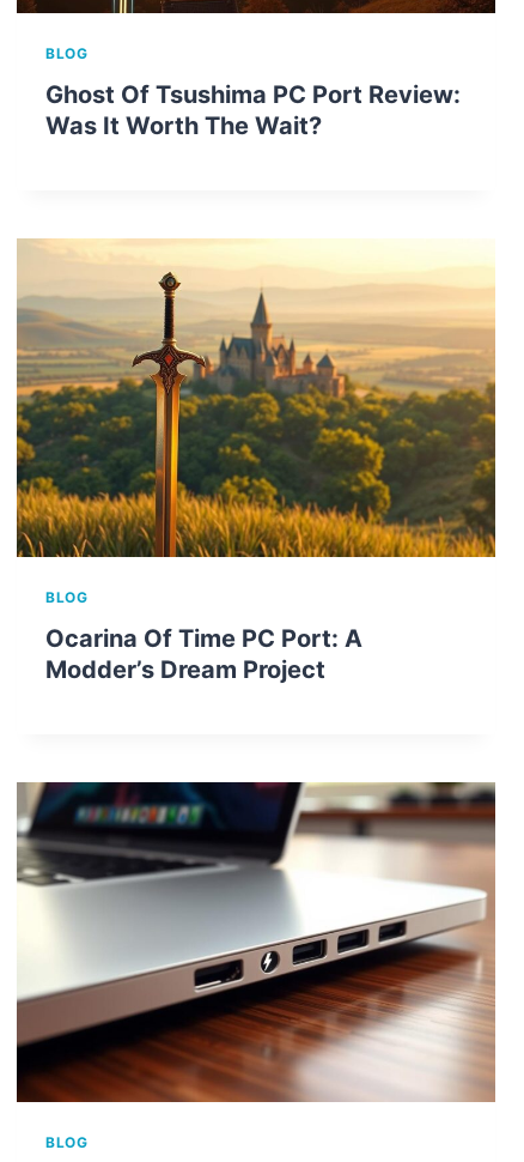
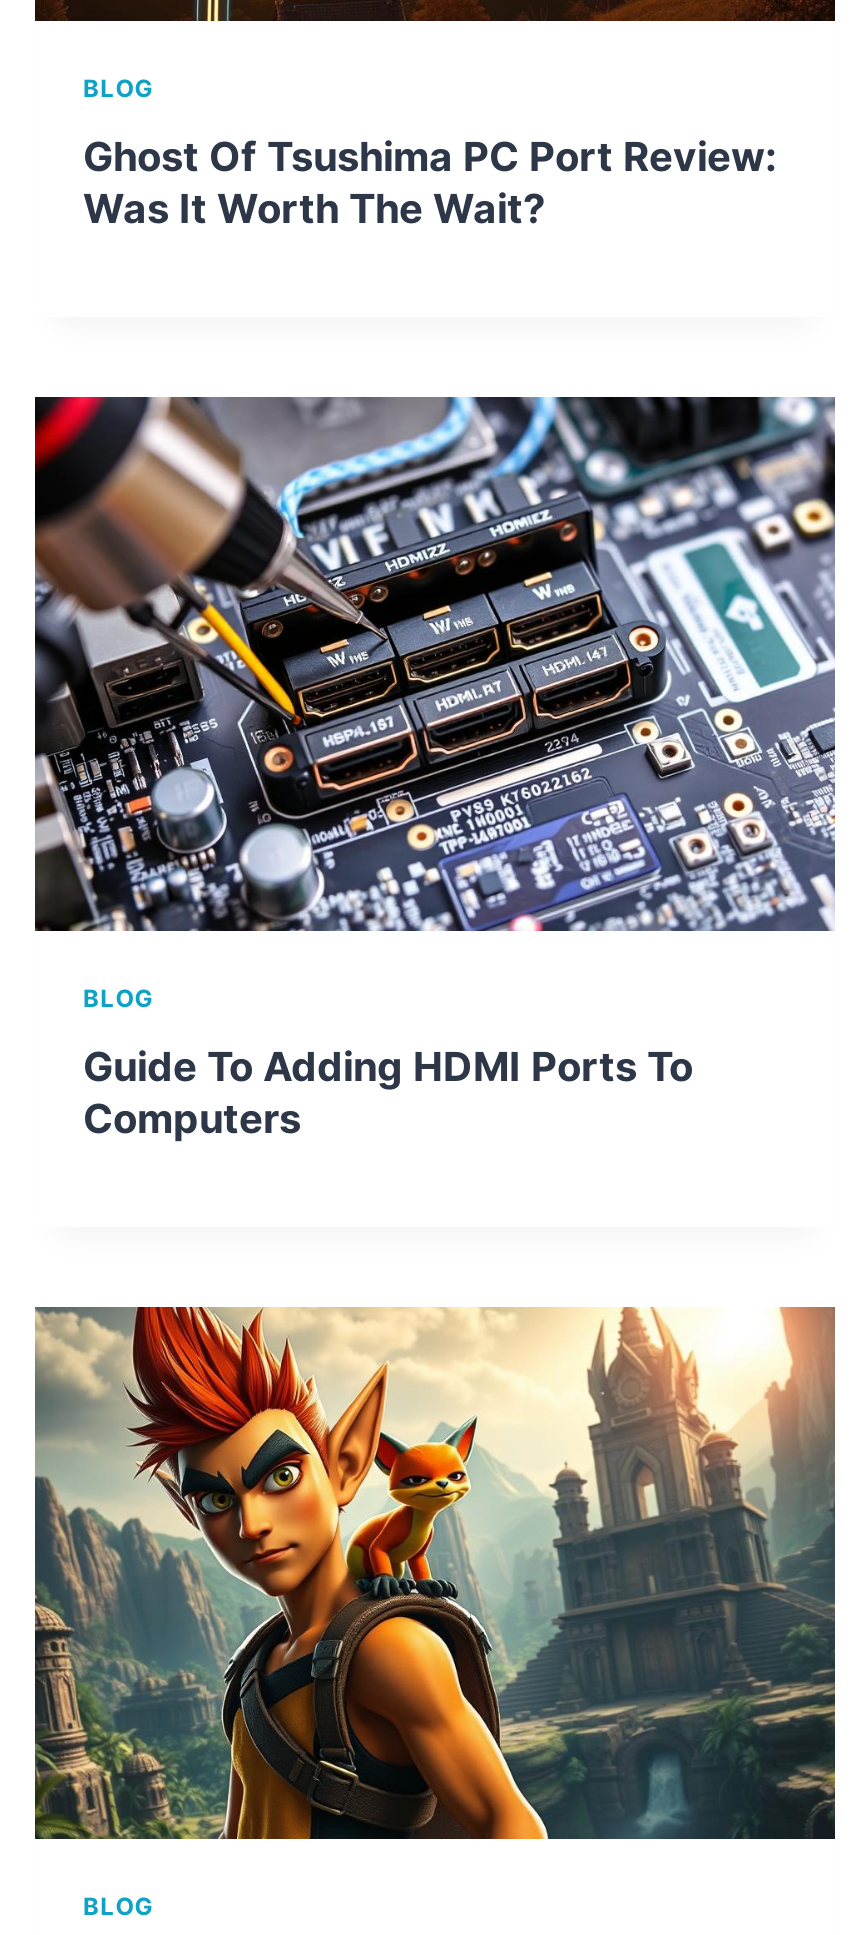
- [image]
+ [image]

- Ocarina Of Time PC Port: A
- Modder’s Dream Project
+ Guide To Adding HDMI Ports To
+ Computers

- [image]
+ [image]
